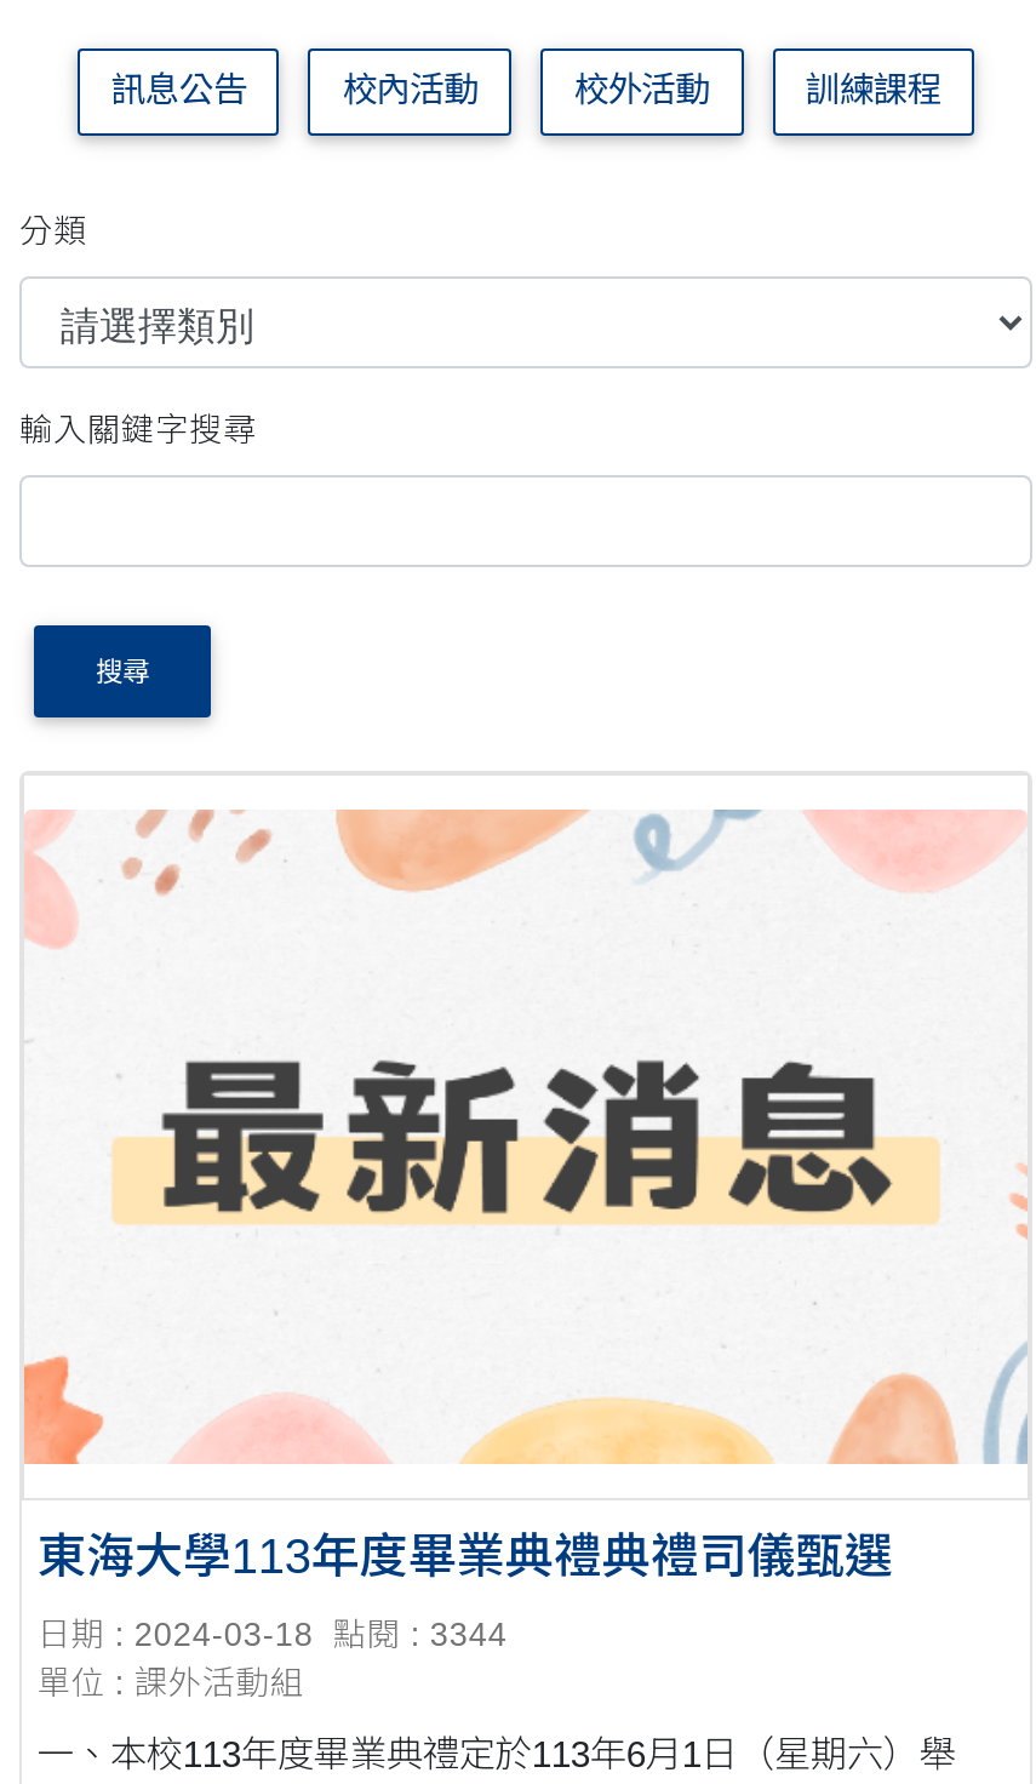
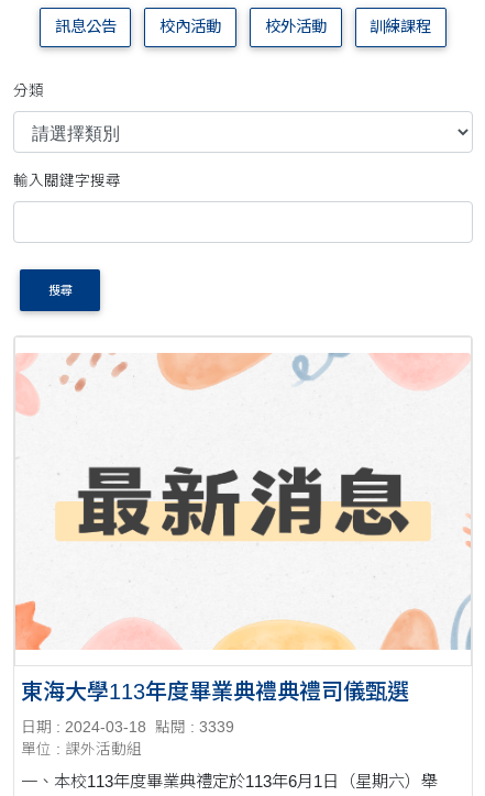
- 日期 : 2024-03-18 點閱 : 3344
+ 日期 : 2024-03-18 點閱 : 3339
